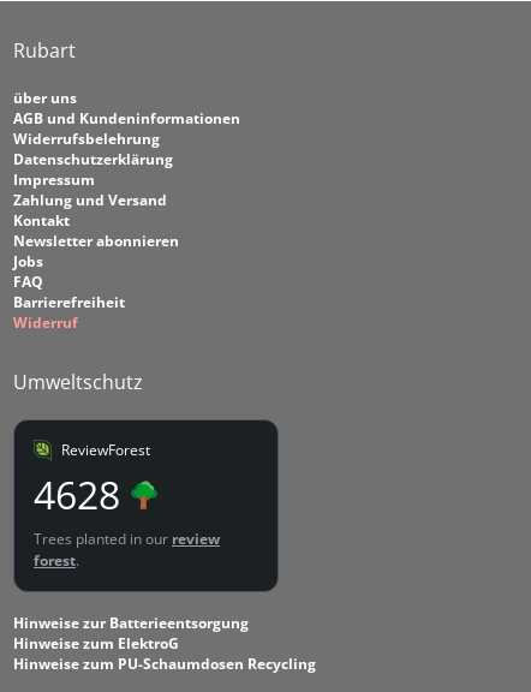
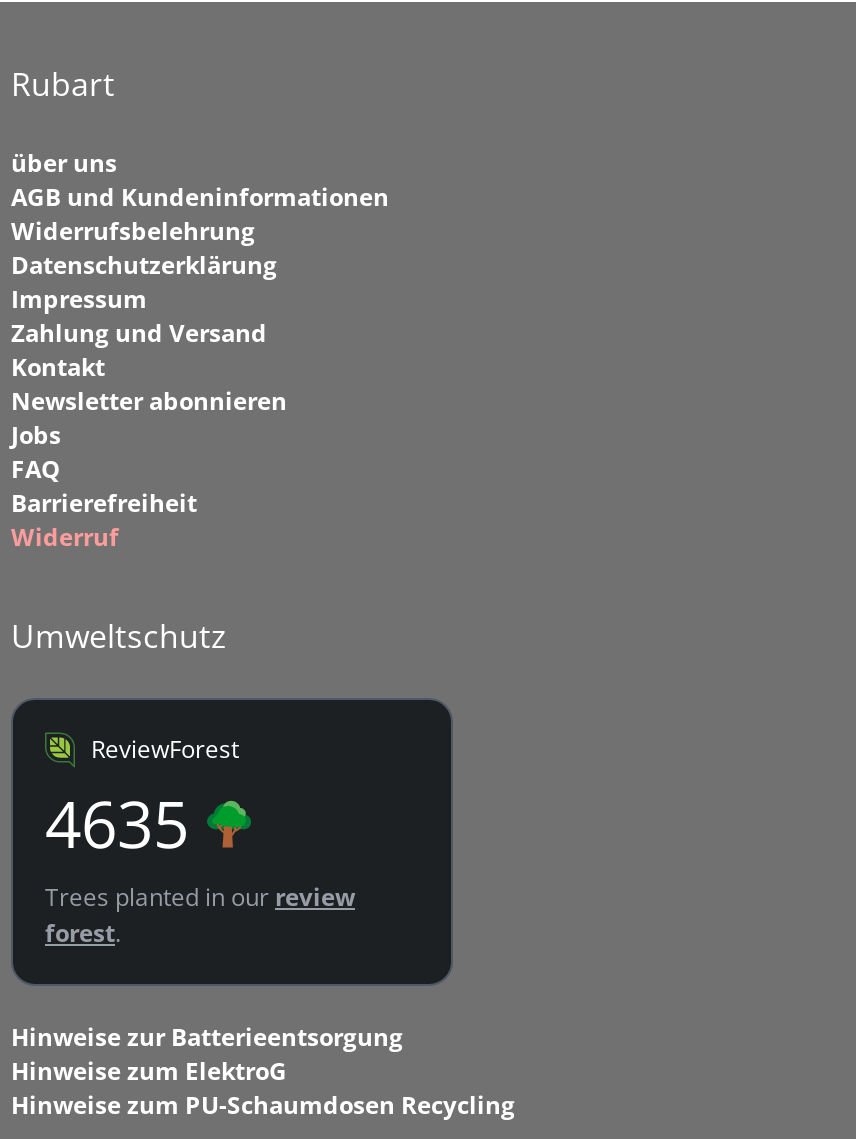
- 4628
+ 4635
